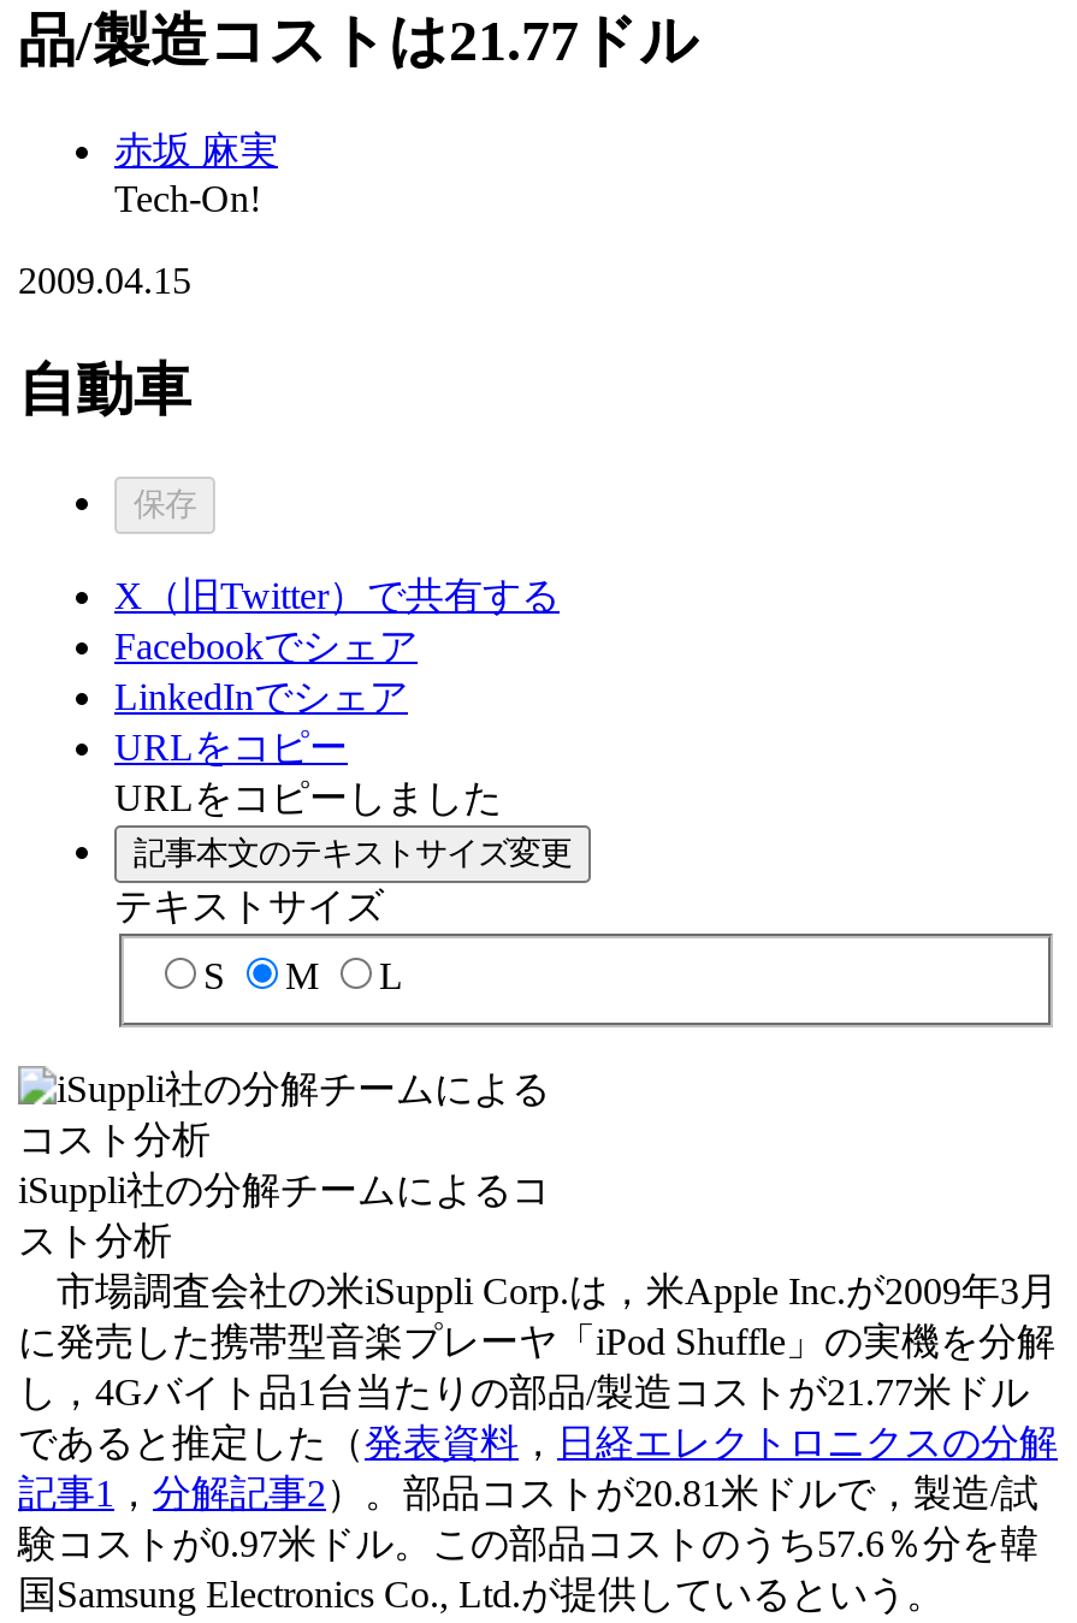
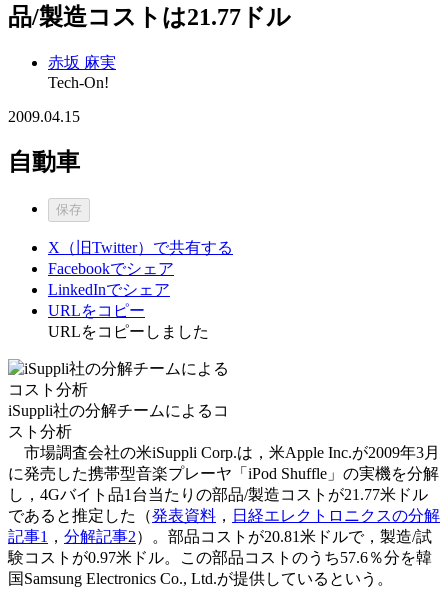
- 記事本文のテキストサイズ変更
- テキストサイズ
- S
- M
- L
